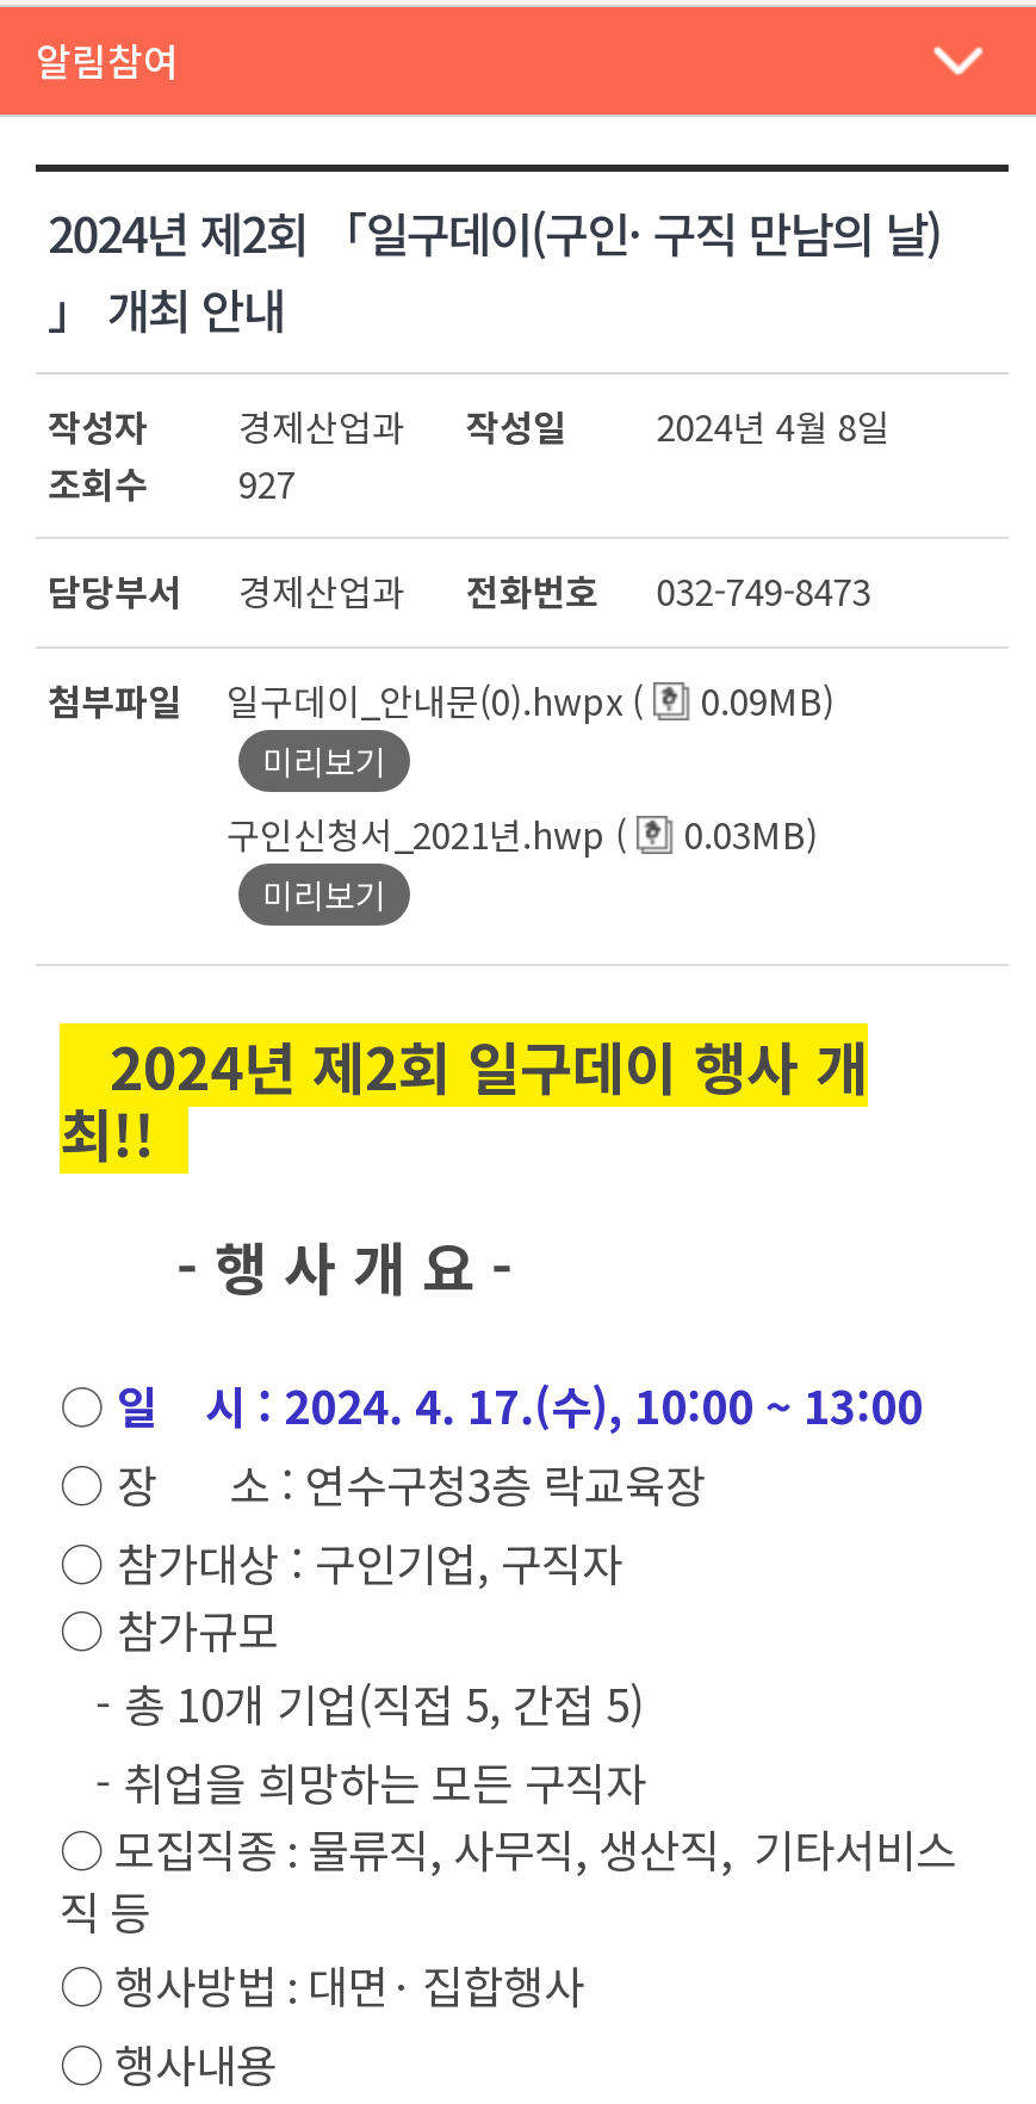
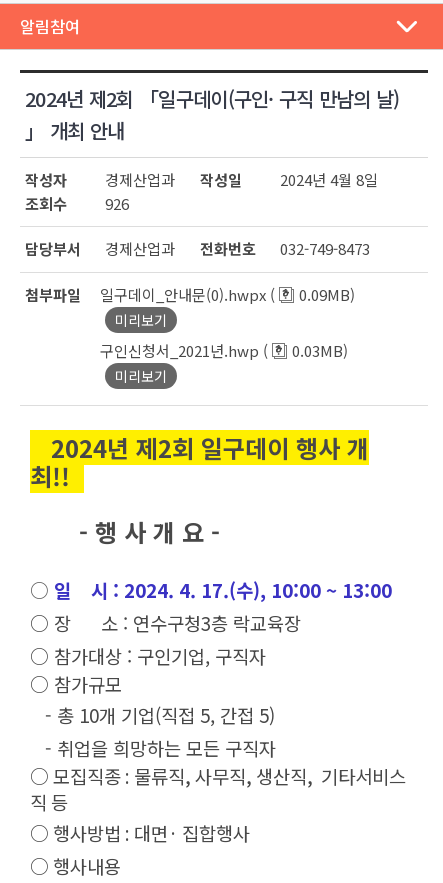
- 조회수 927
+ 조회수 926
